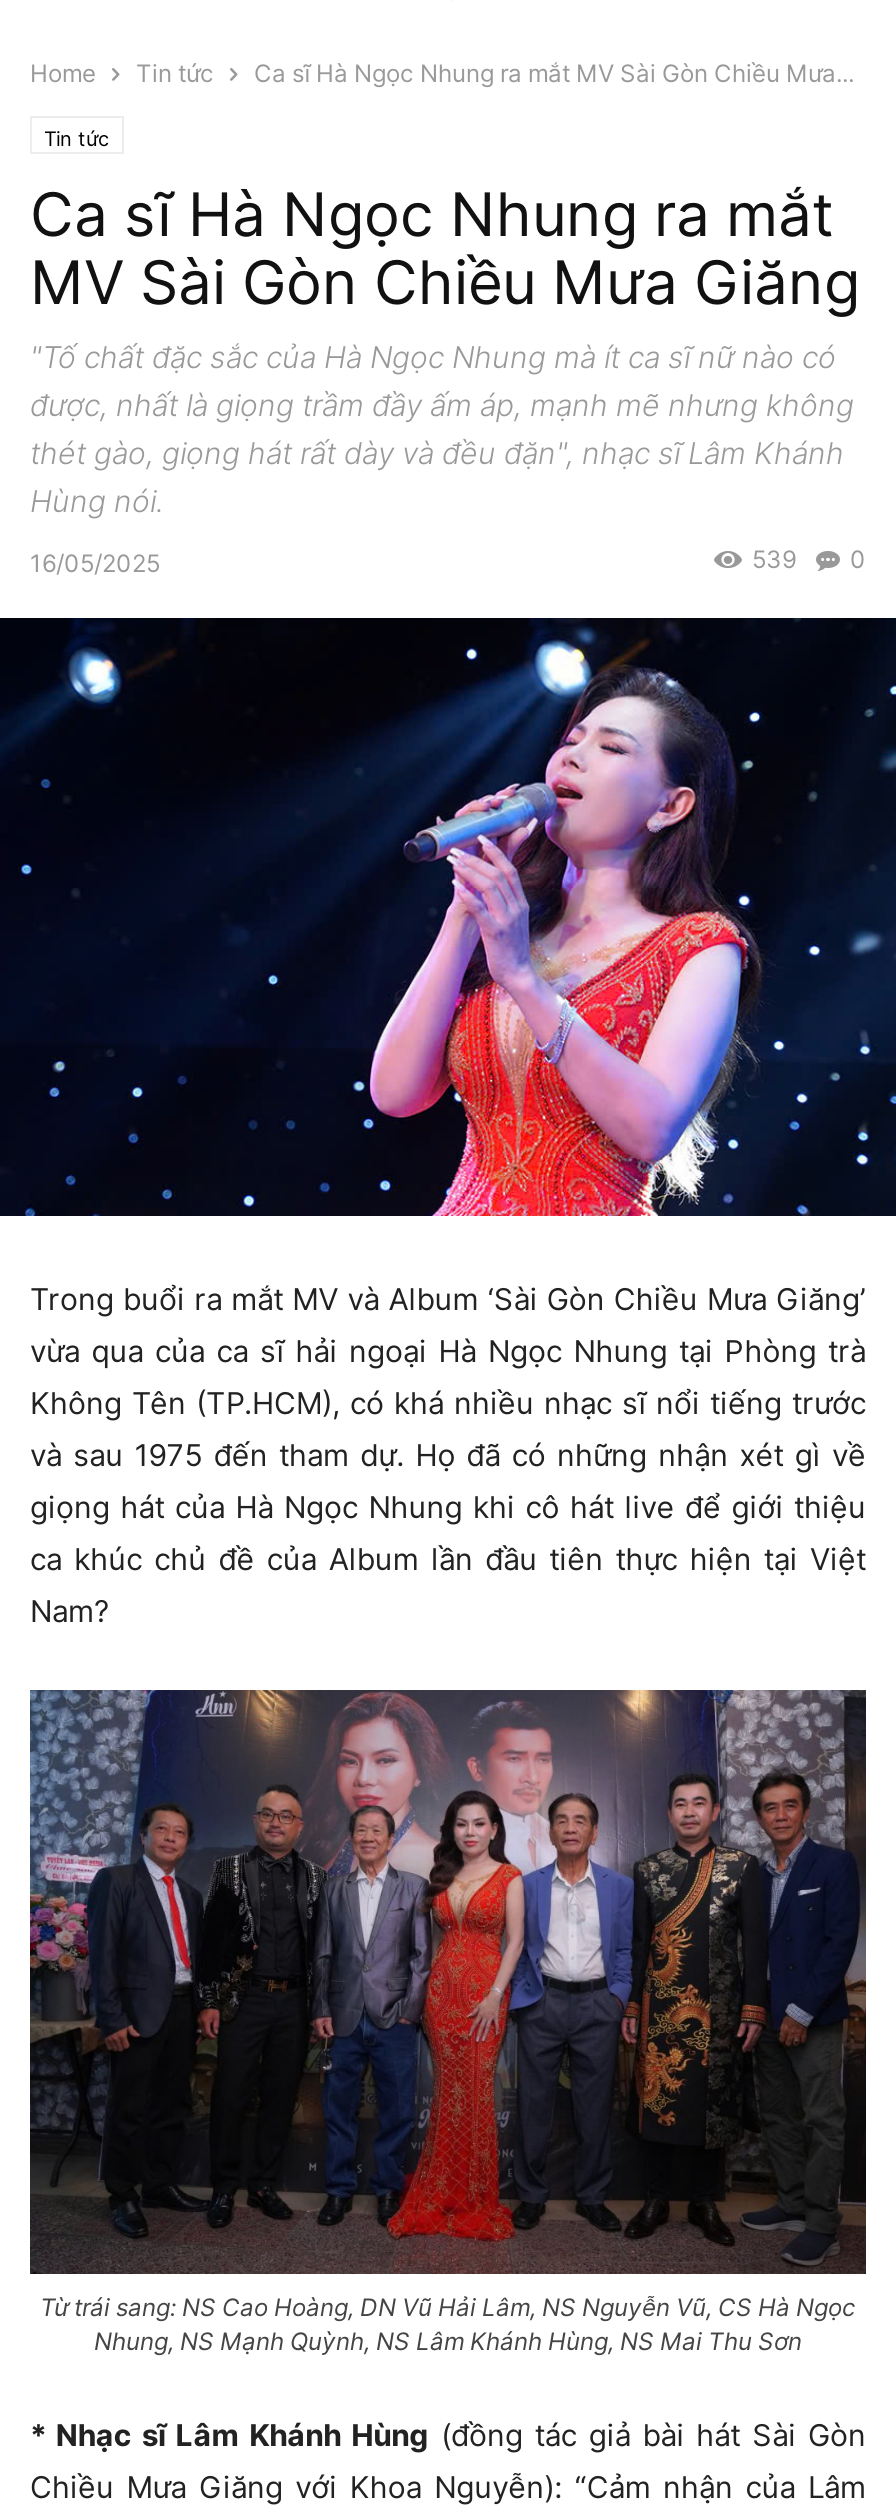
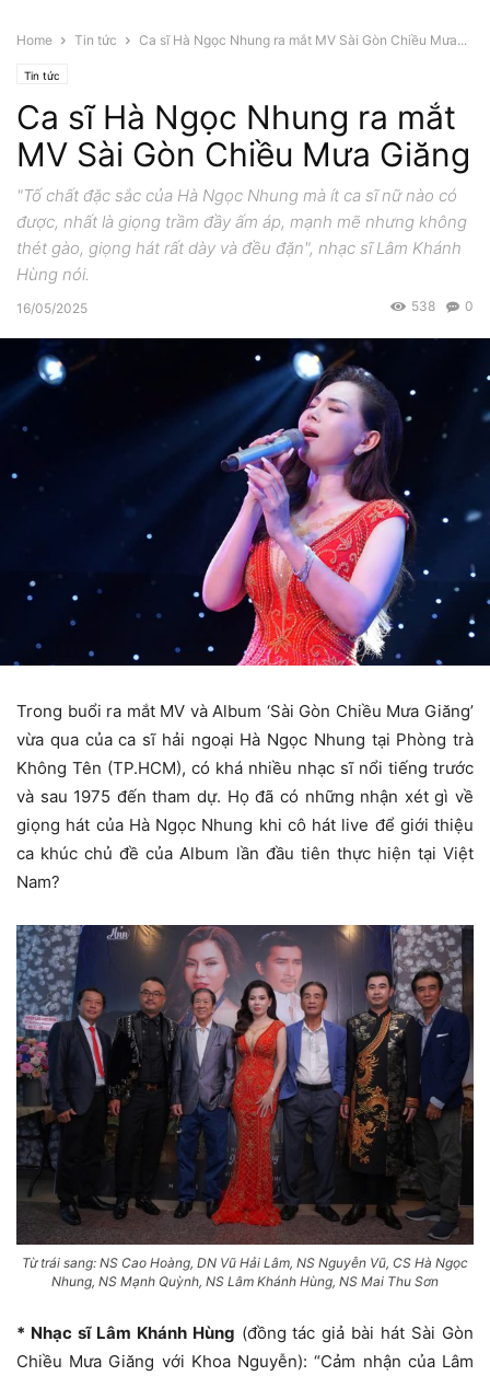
- 539 0
+ 538 0
